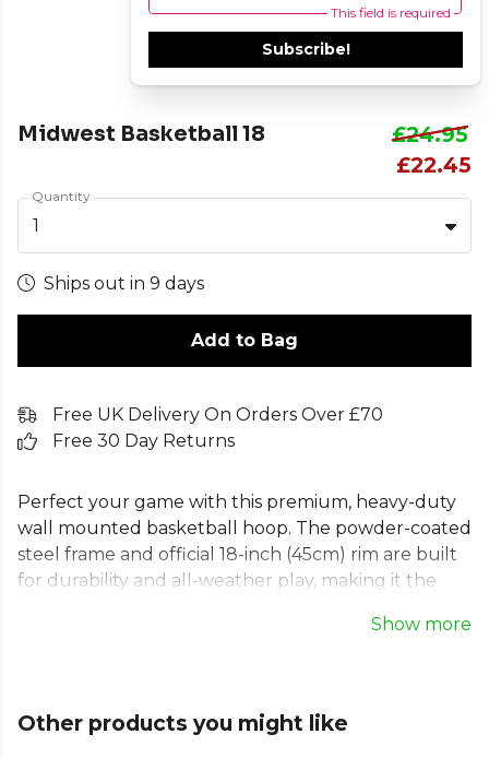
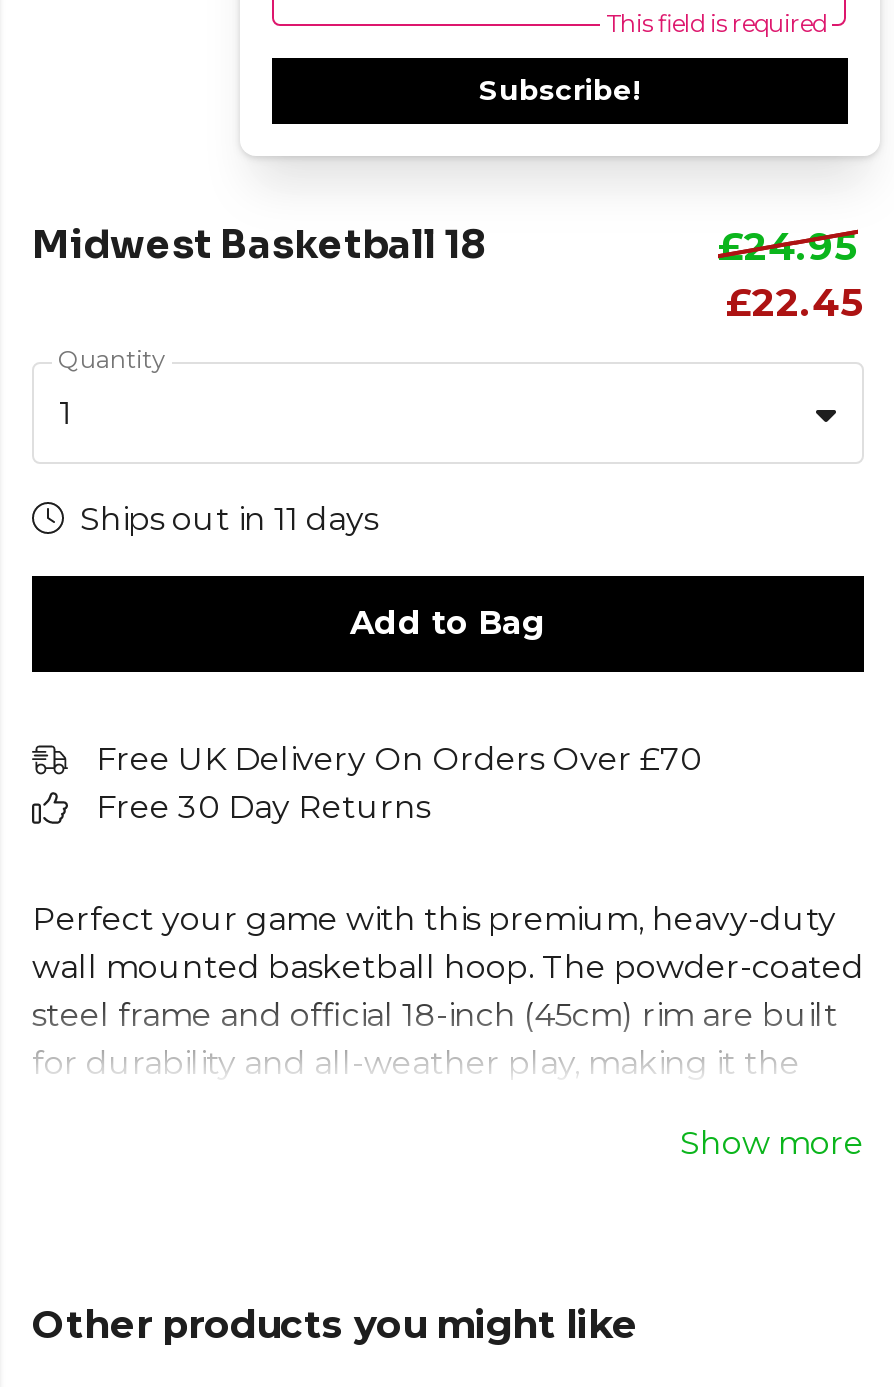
- Ships out in 9 days
+ Ships out in 11 days
